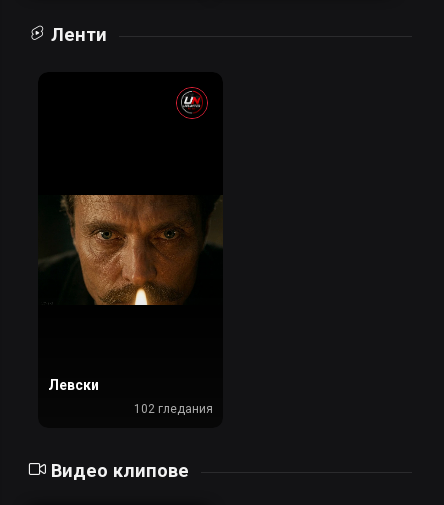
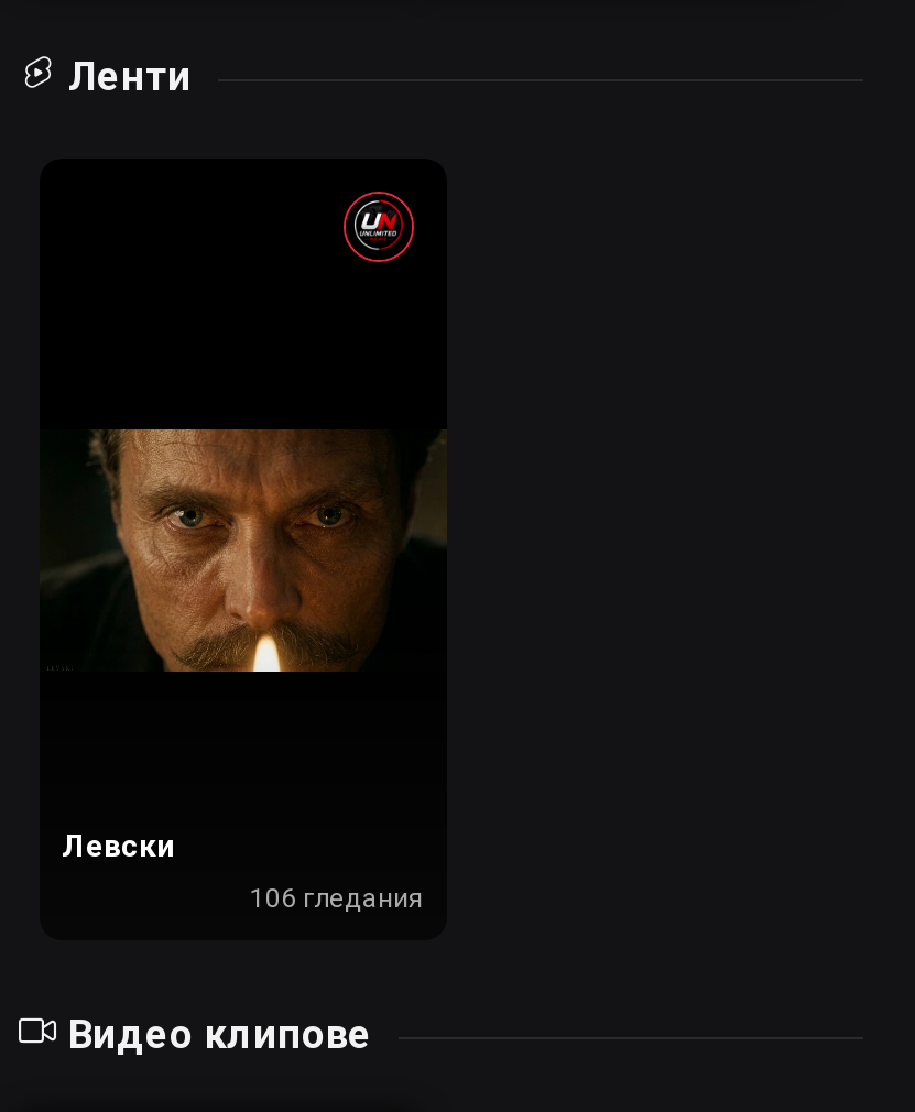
- 102 гледания
+ 106 гледания
